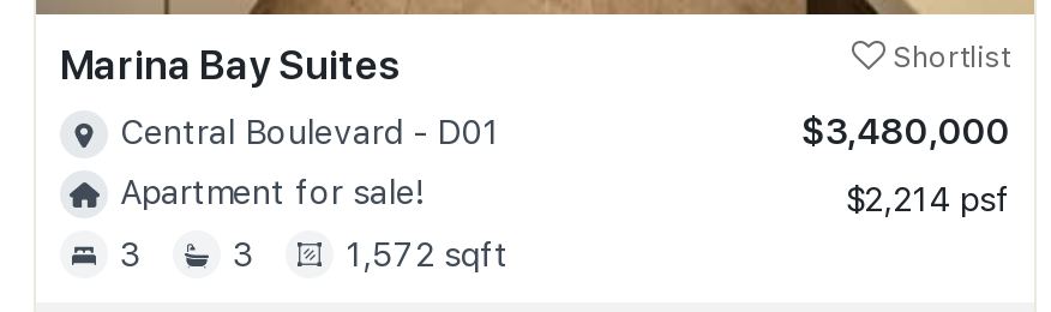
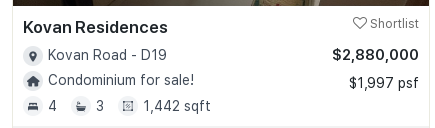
- Marina Bay Suites
+ Kovan Residences

- Central Boulevard - D01
- Apartment for sale!
+ Kovan Road - D19
+ Condominium for sale!
+ 4

- $3,480,000
+ $2,880,000

- $2,214 psf
+ $1,997 psf

- 3
- 1,572 sqft
+ 1,442 sqft
